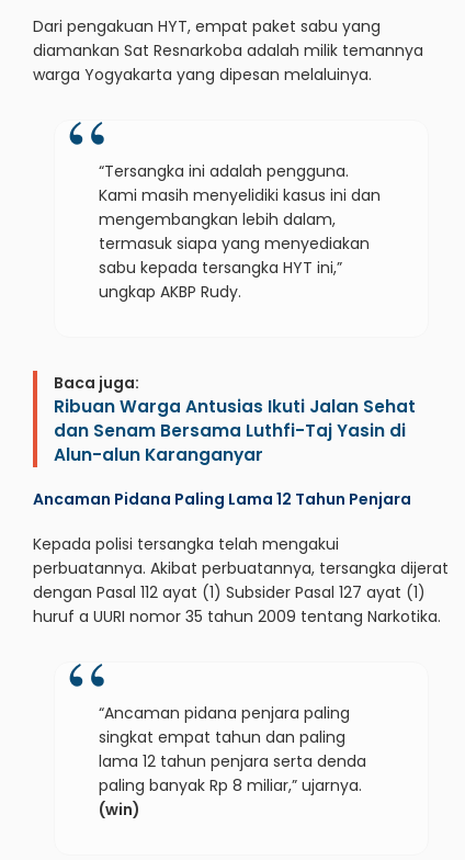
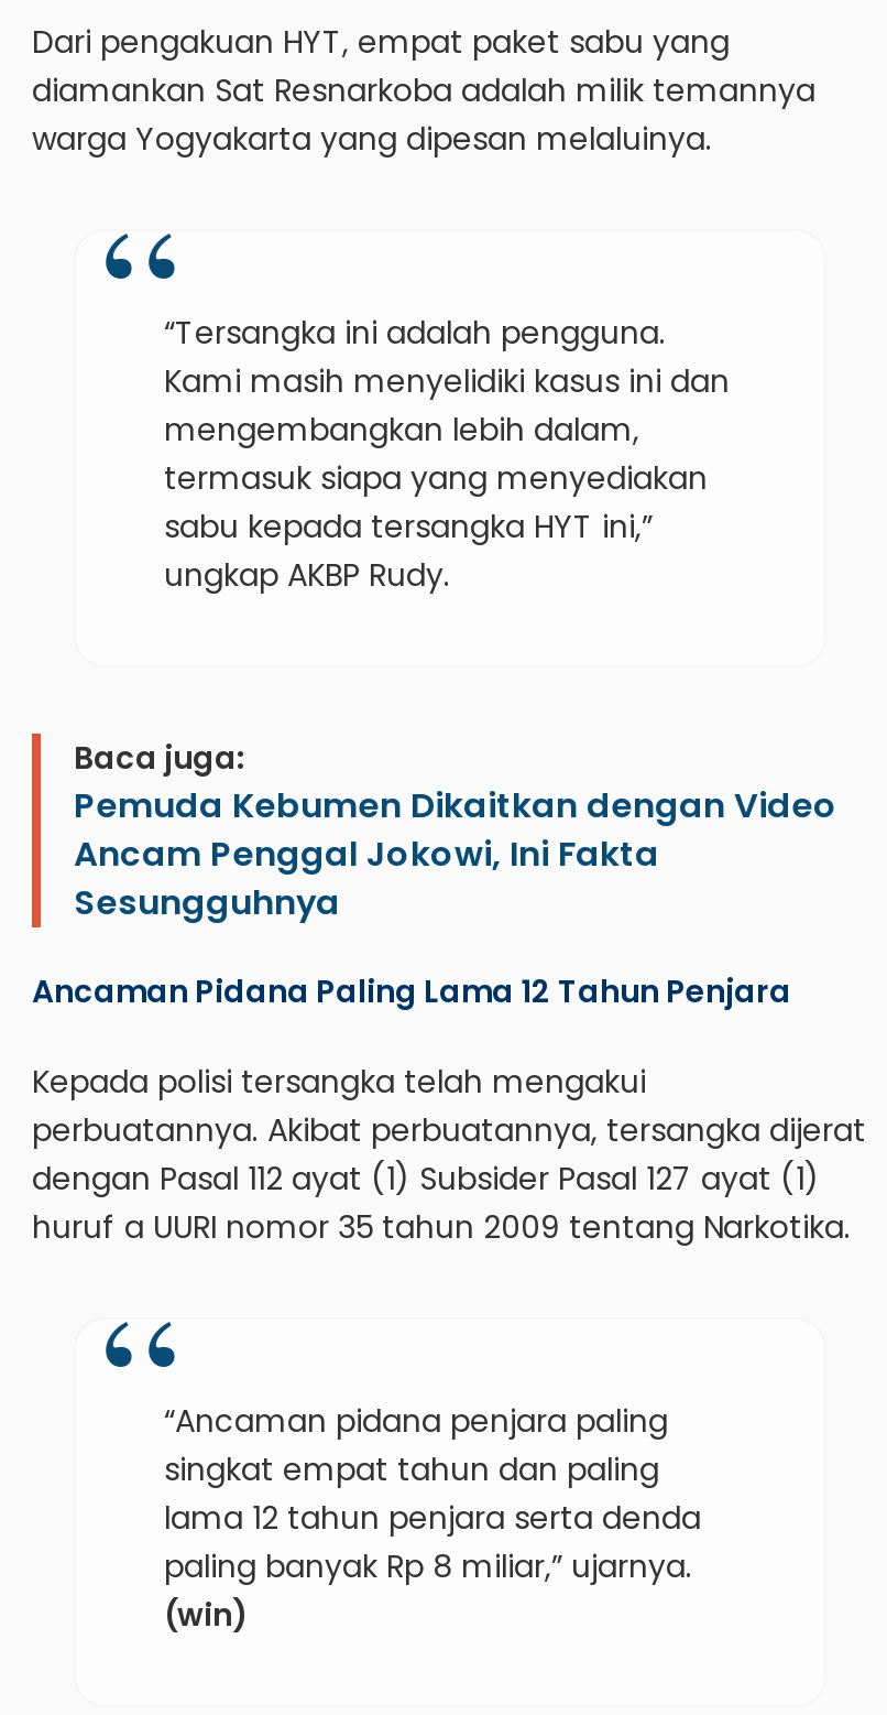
- Ribuan Warga Antusias Ikuti Jalan Sehat
- dan Senam Bersama Luthfi-Taj Yasin di
- Alun-alun Karanganyar
+ Pemuda Kebumen Dikaitkan dengan Video
+ Ancam Penggal Jokowi, Ini Fakta
+ Sesungguhnya
